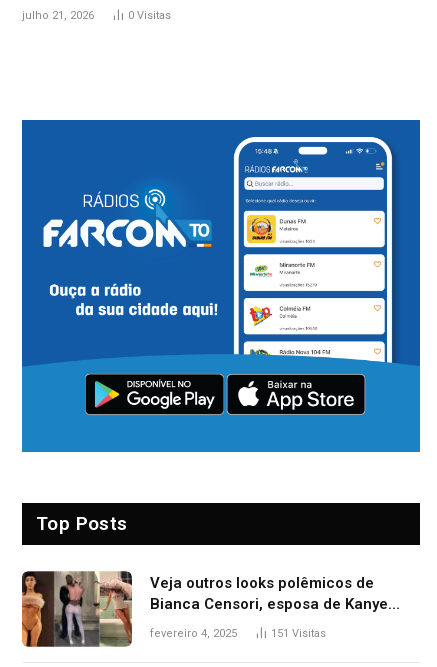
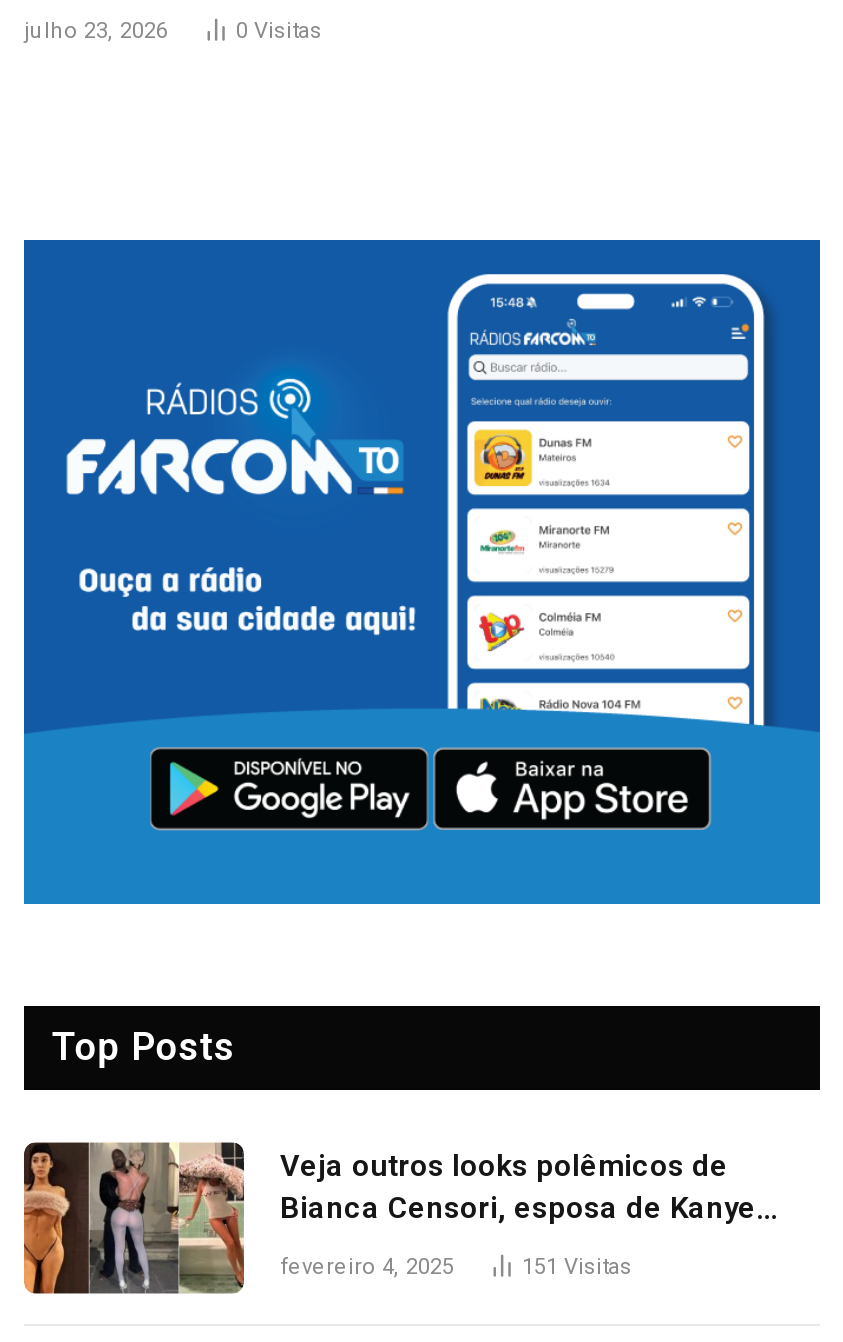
- julho 21, 2026
+ julho 23, 2026
